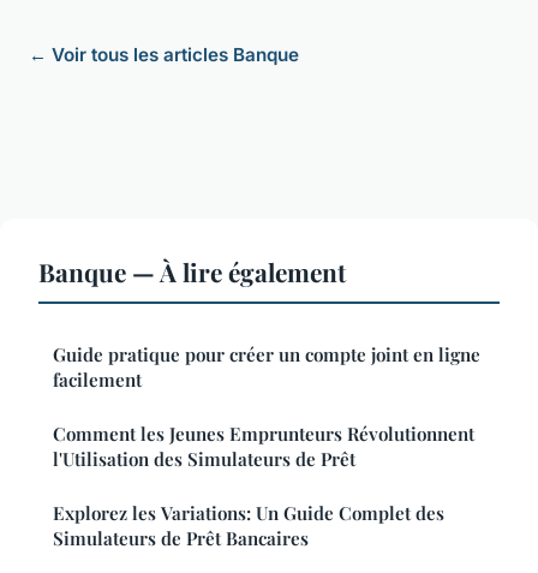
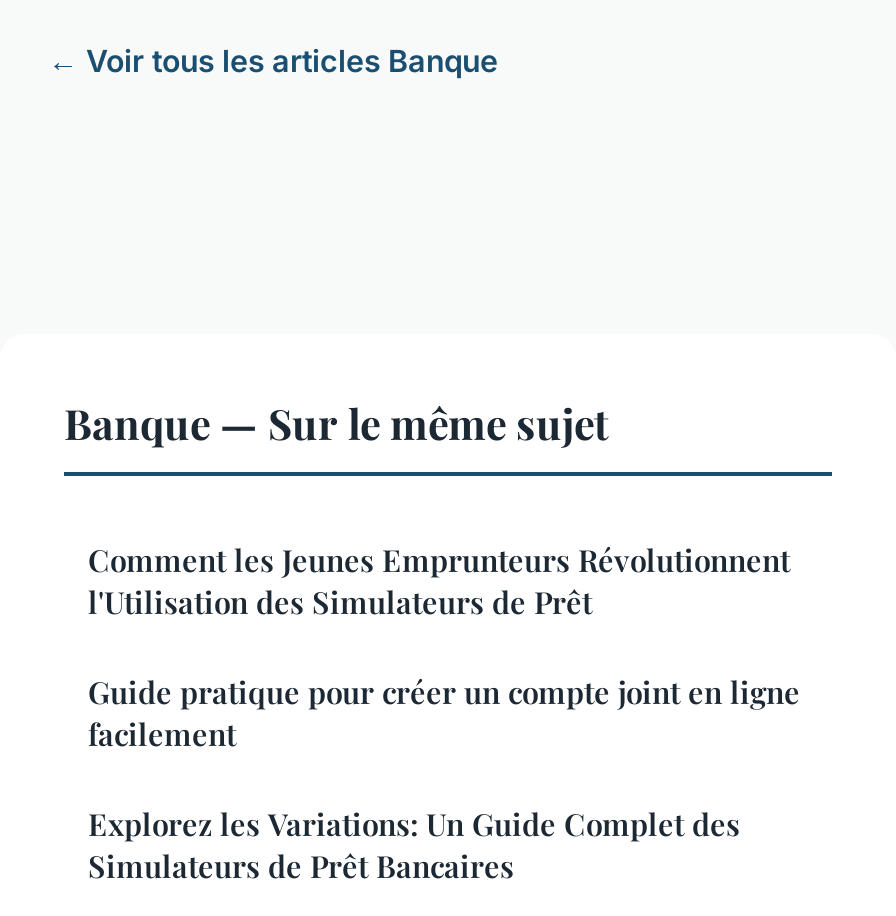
- Banque — À lire également
+ Banque — Sur le même sujet

moved down: Guide pratique pour créer un compte joint en ligne | facilement

moved up: Comment les Jeunes Emprunteurs Révolutionnent | l'Utilisation des Simulateurs de Prêt
